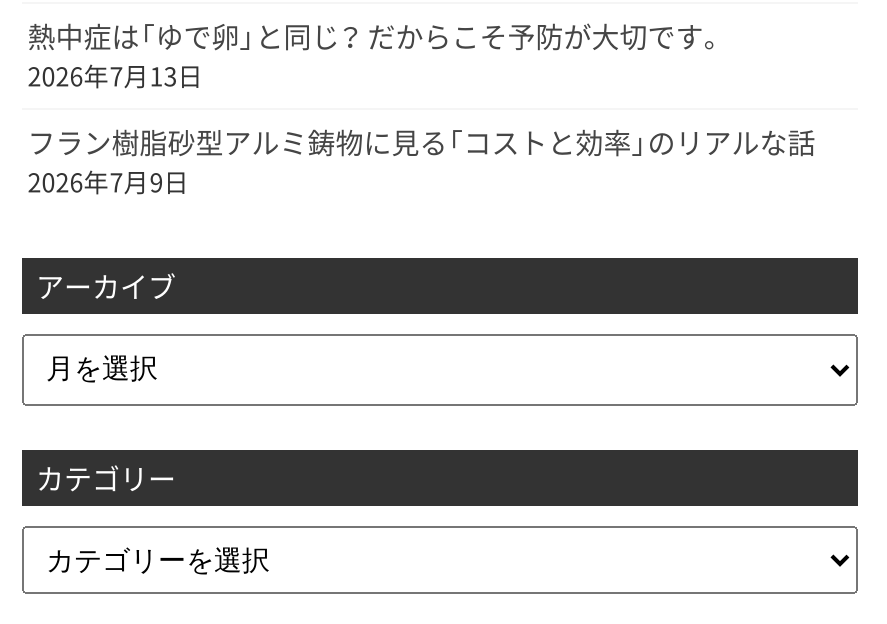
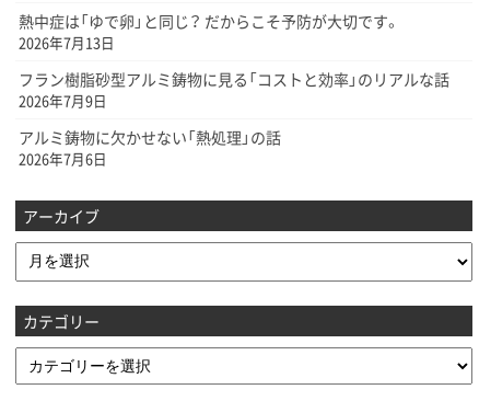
+ アルミ鋳物に欠かせない「熱処理」の話
+ 2026年7月6日
